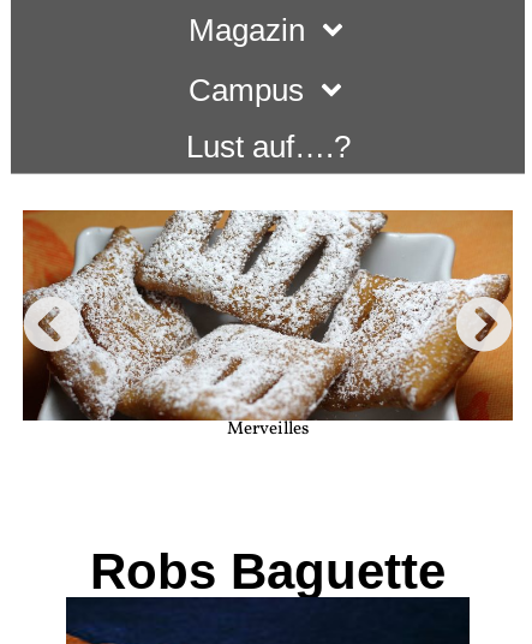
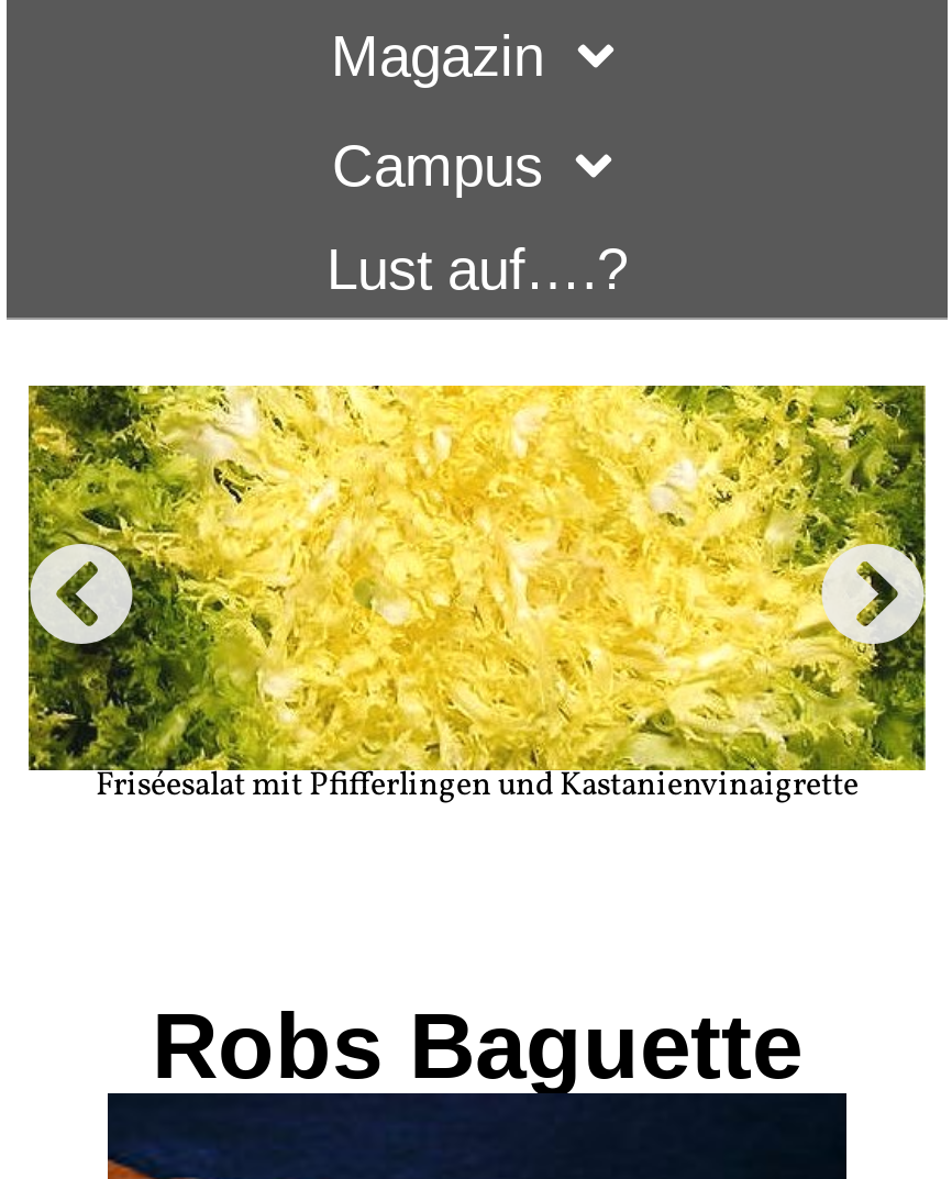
- [image]
- Merveilles
+ [image]
+ Friséesalat mit Pfifferlingen und Kastanienvinaigrette
